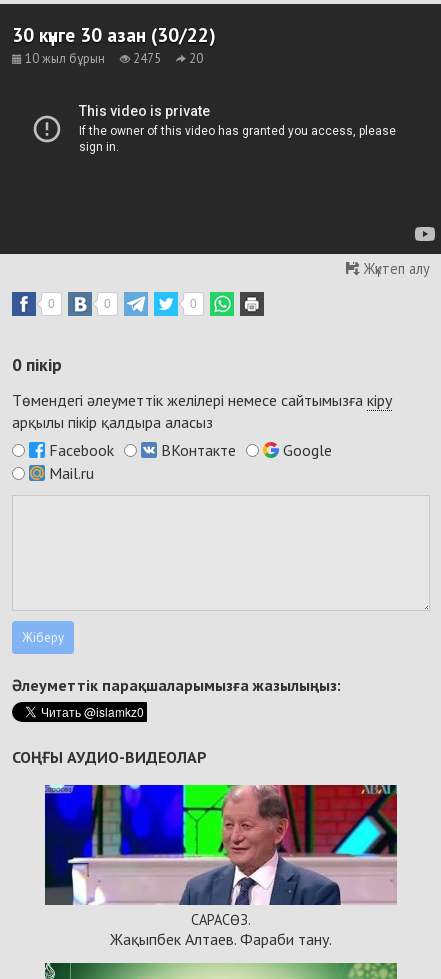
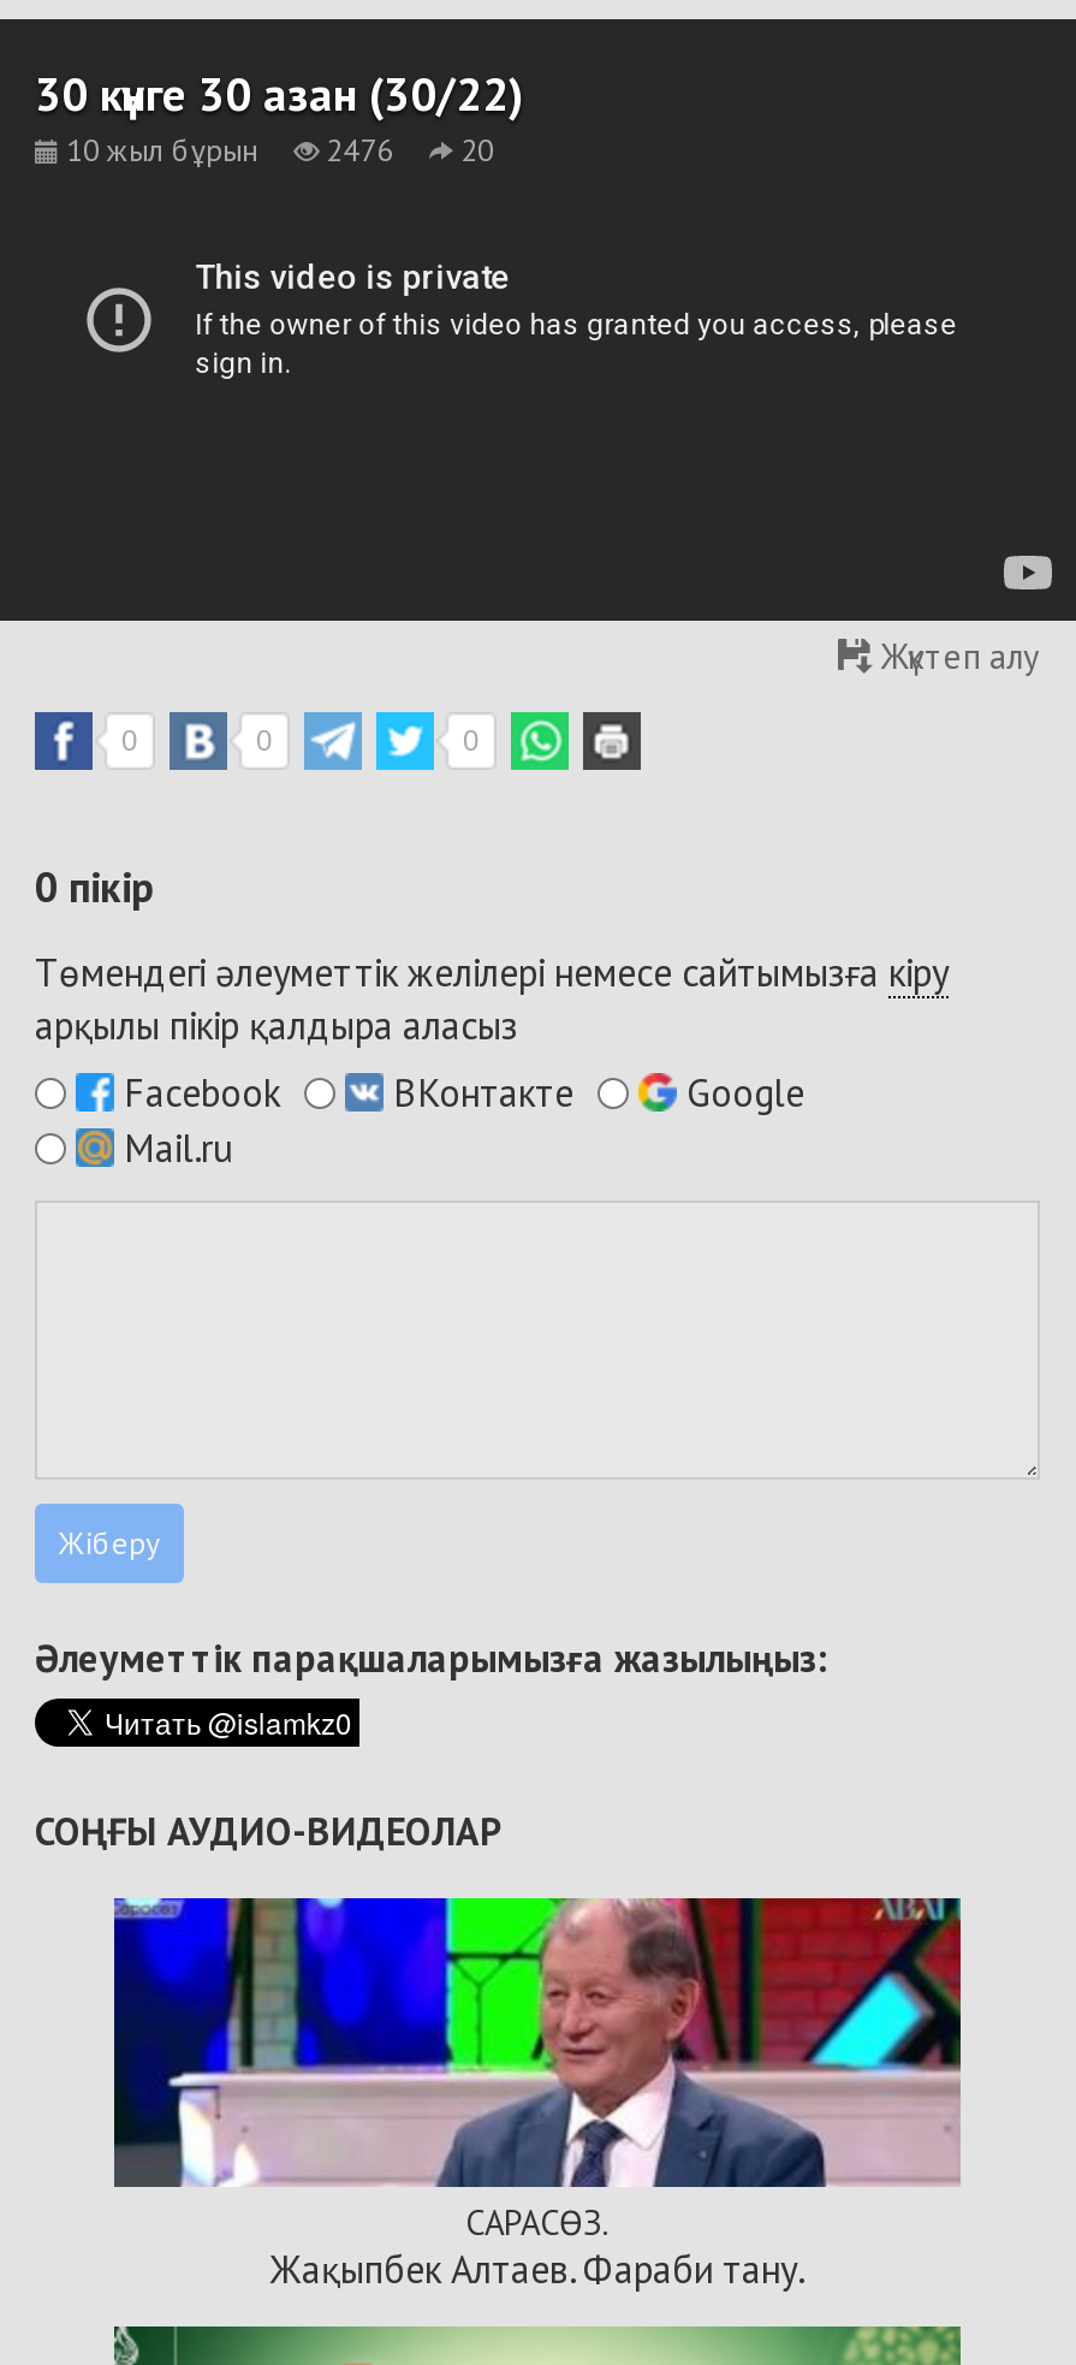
- 10 жыл бұрын 2475 20
+ 10 жыл бұрын 2476 20
